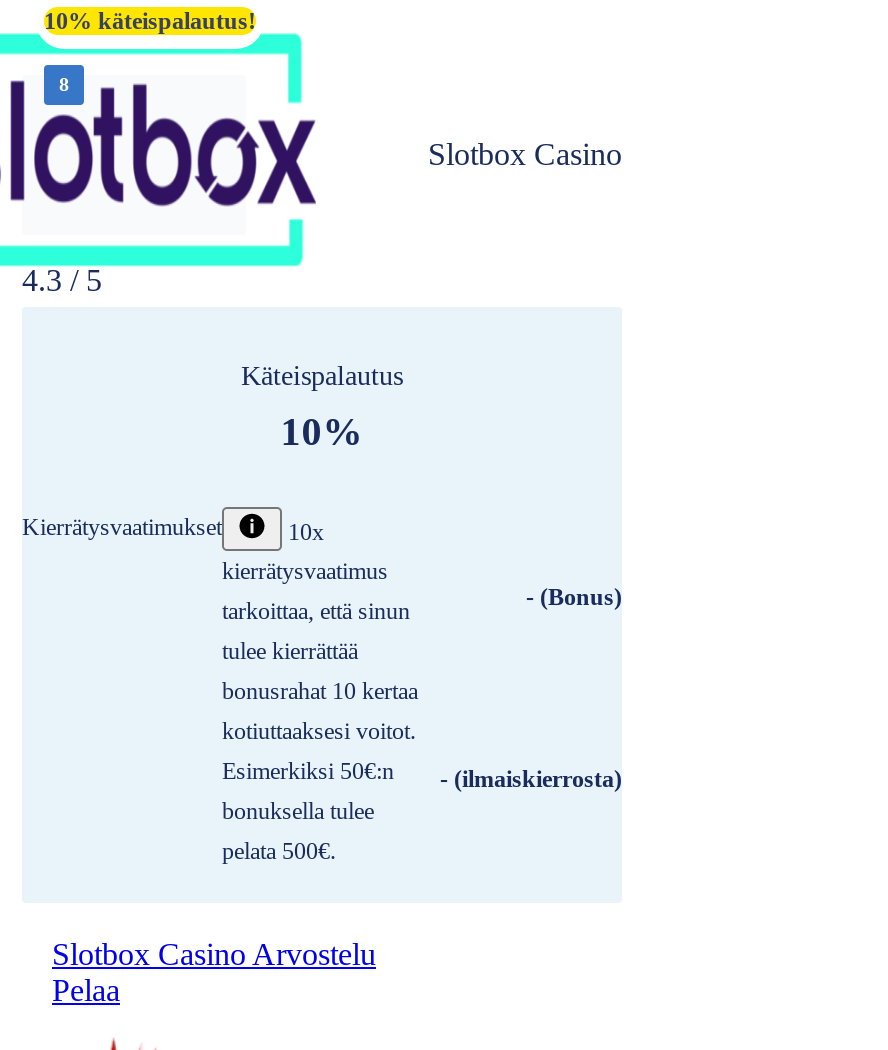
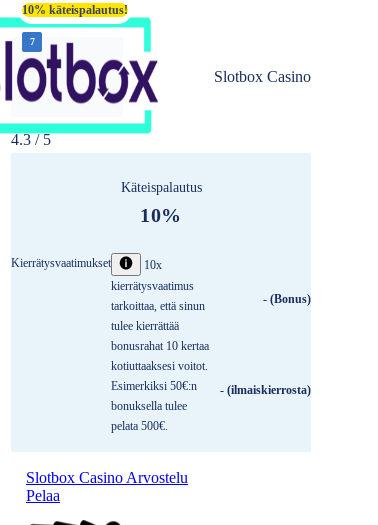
- 8
+ 7
